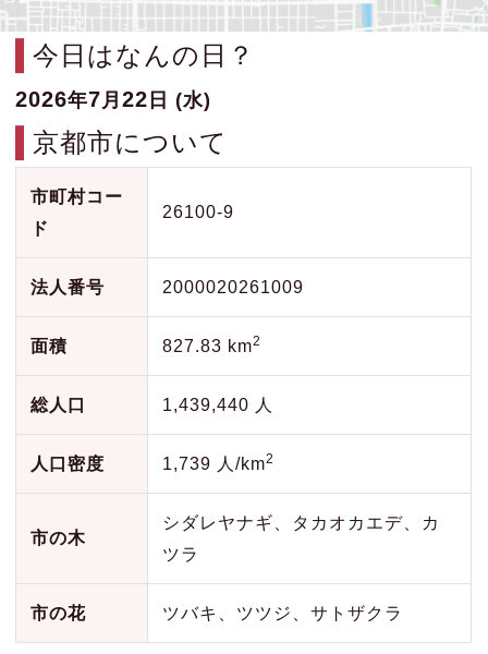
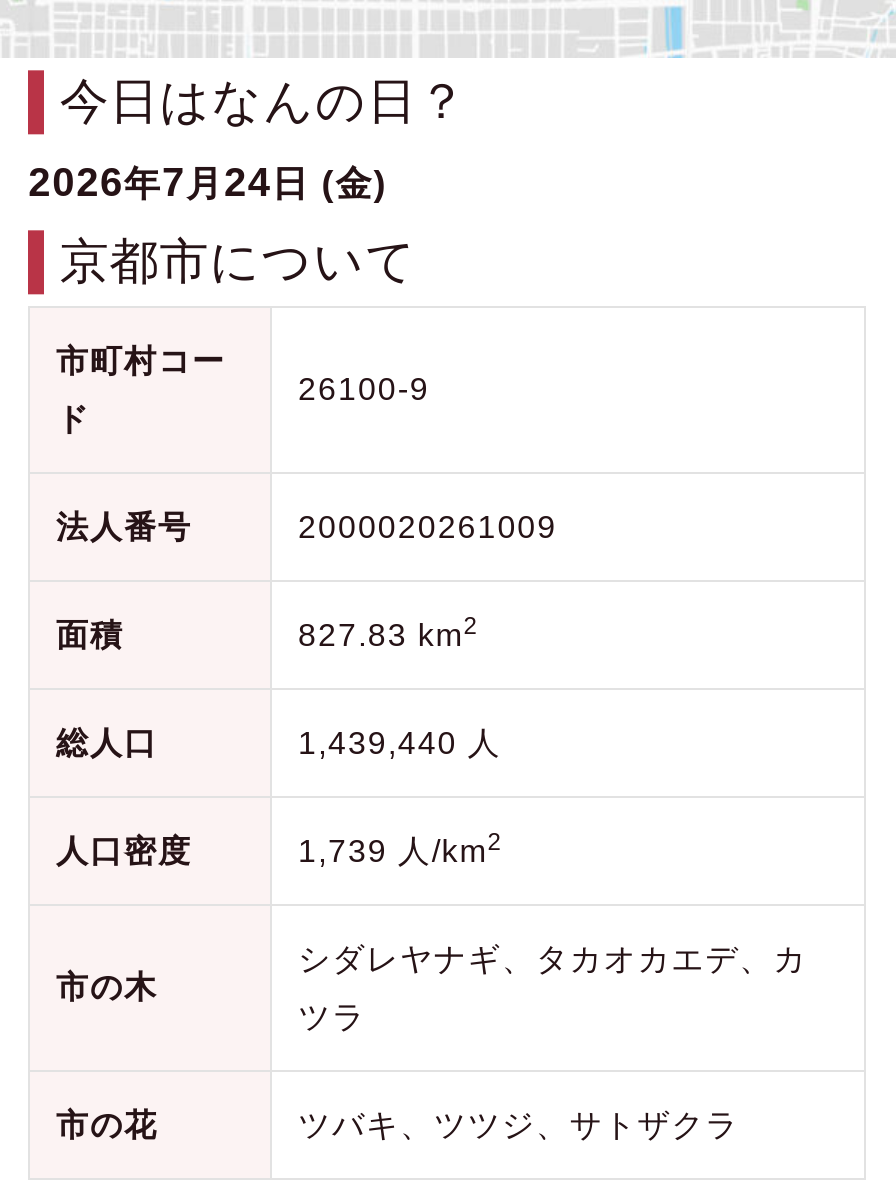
- 2026年7月22日 (水)
+ 2026年7月24日 (金)
